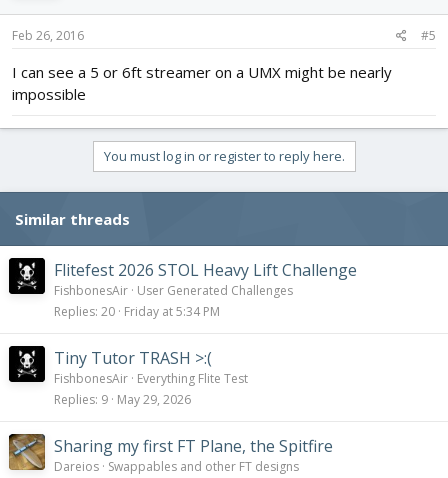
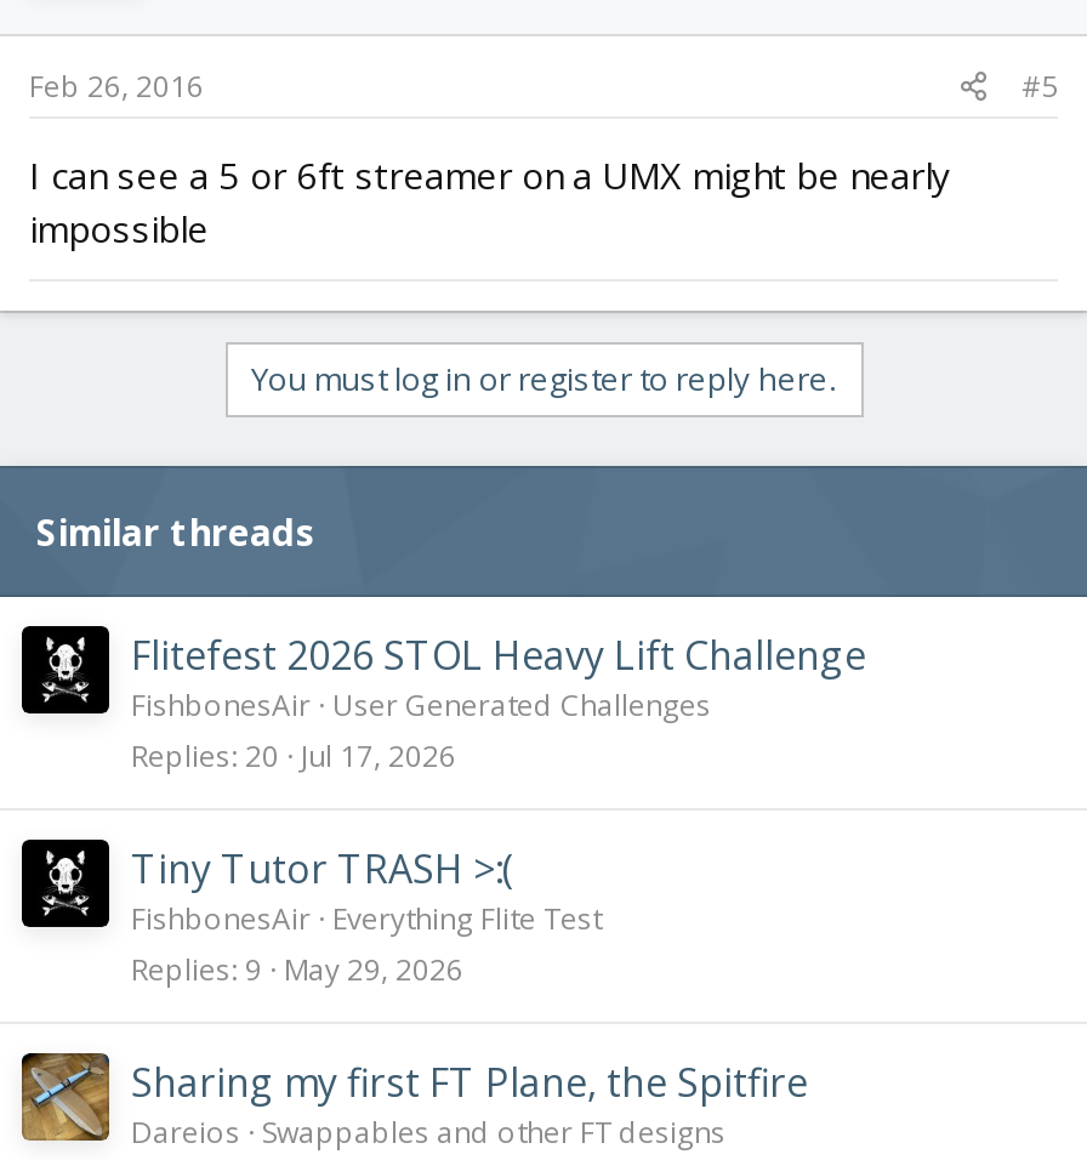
- Replies 20 Friday at 5:34 PM
+ Replies 20 Jul 17, 2026
